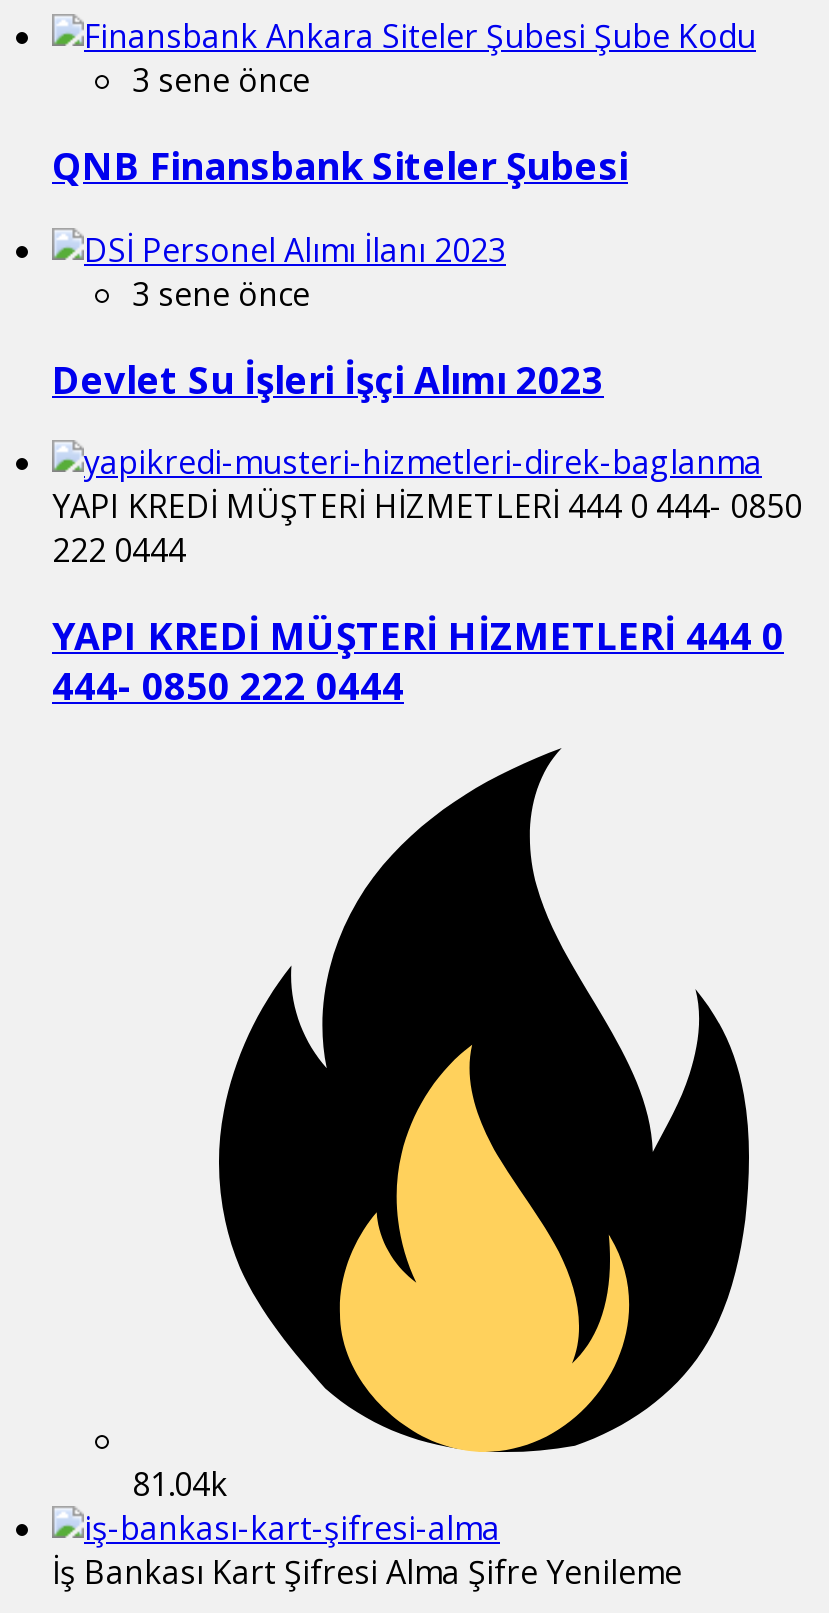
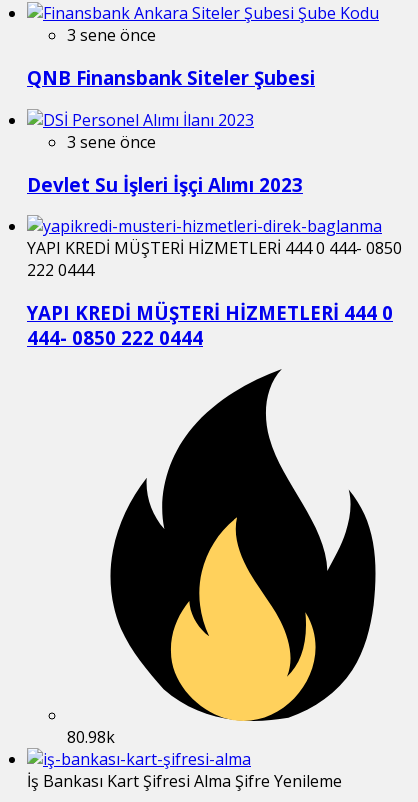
- 81.04k
+ 80.98k
